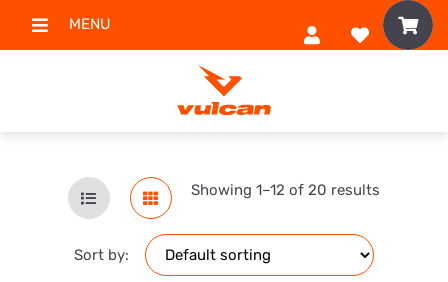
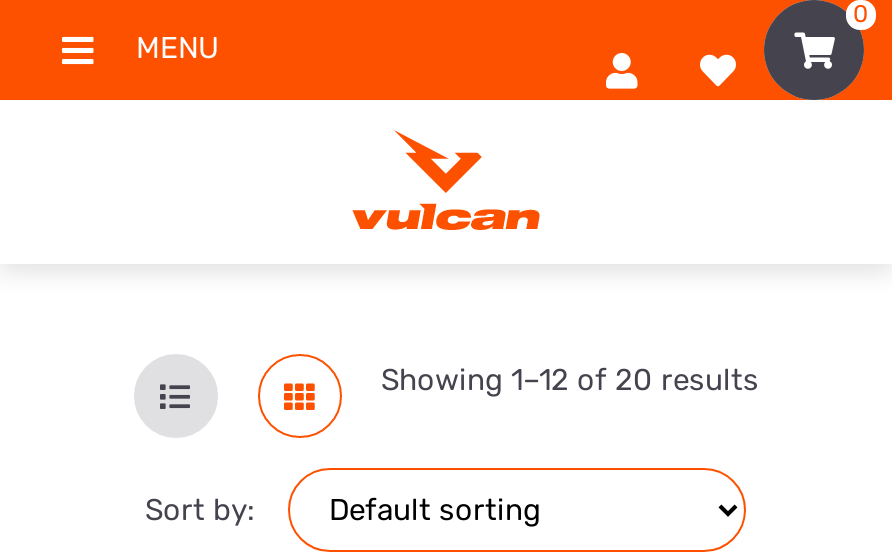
+ 0
